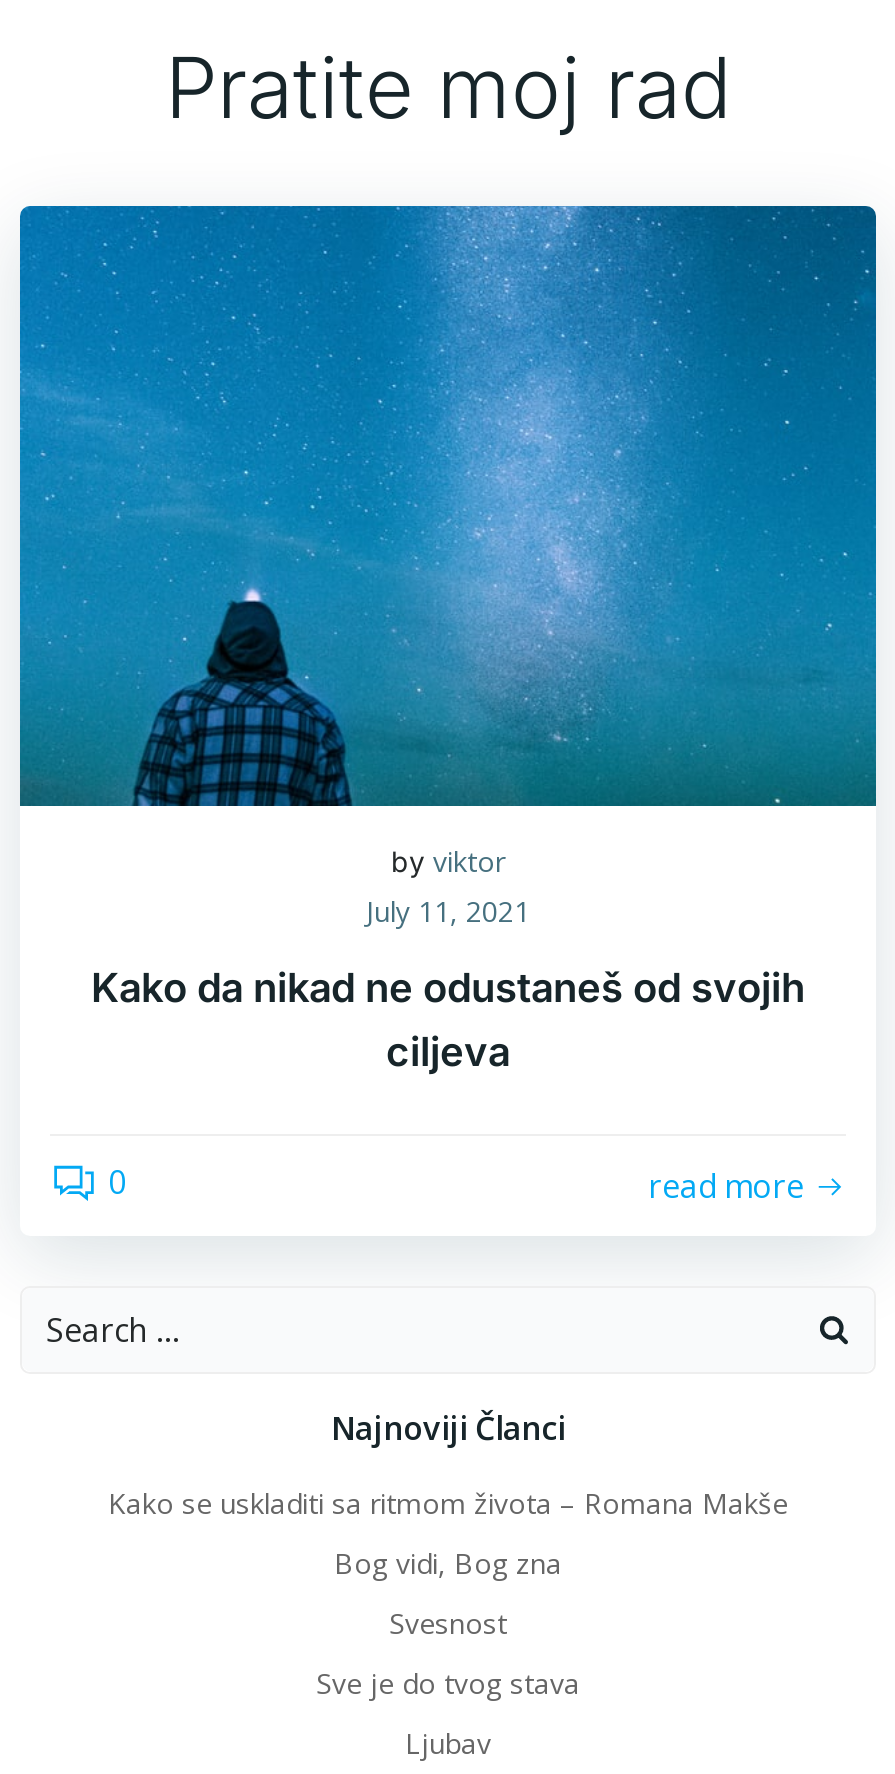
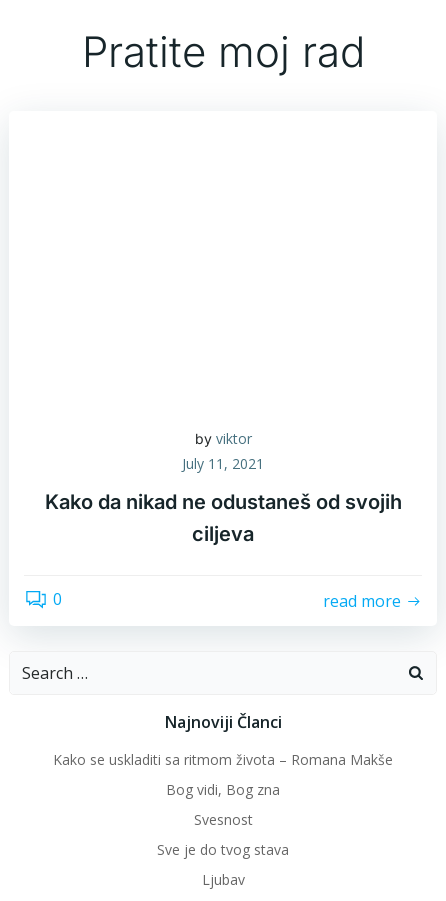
- [image]
